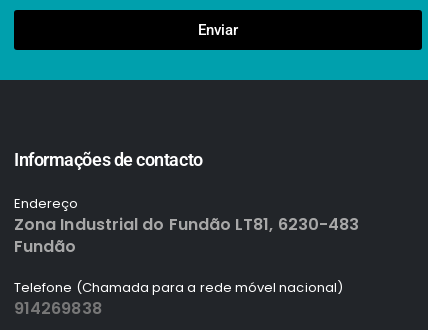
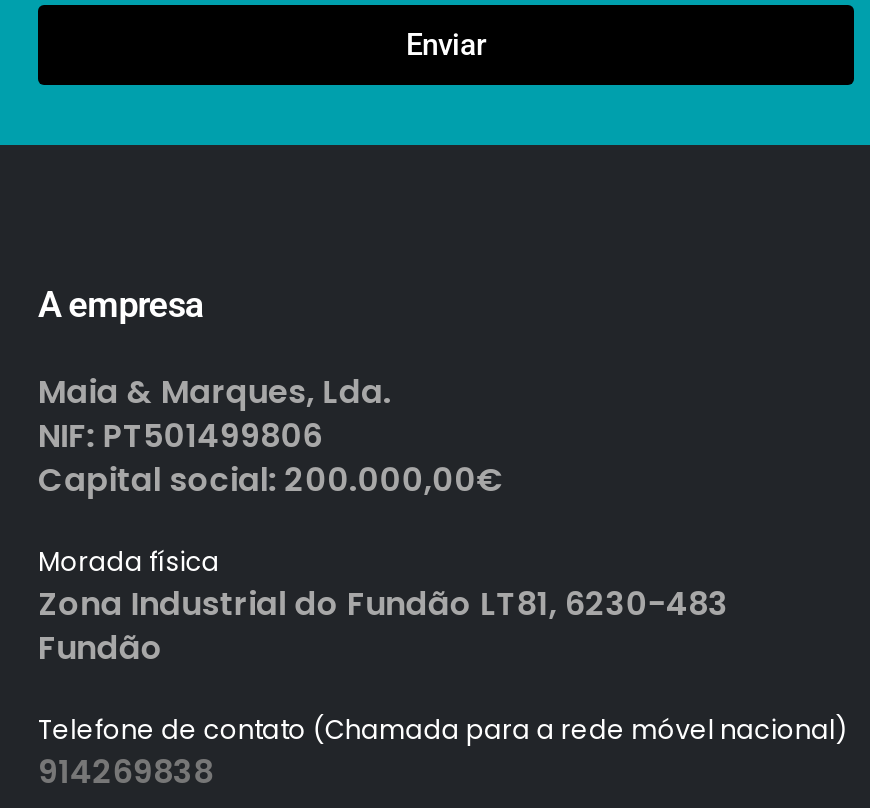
- Informações de contacto
- Endereço
+ A empresa
+ Maia & Marques, Lda.
+ NIF: PT501499806
+ Capital social: 200.000,00€
+ Morada física

- Telefone (Chamada para a rede móvel nacional)
+ Telefone de contato (Chamada para a rede móvel nacional)
